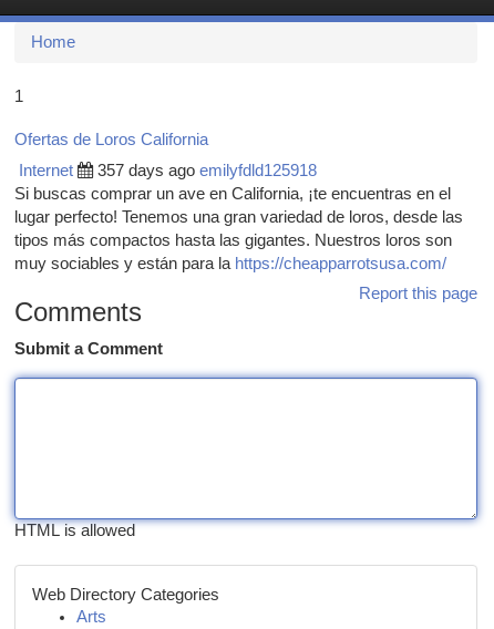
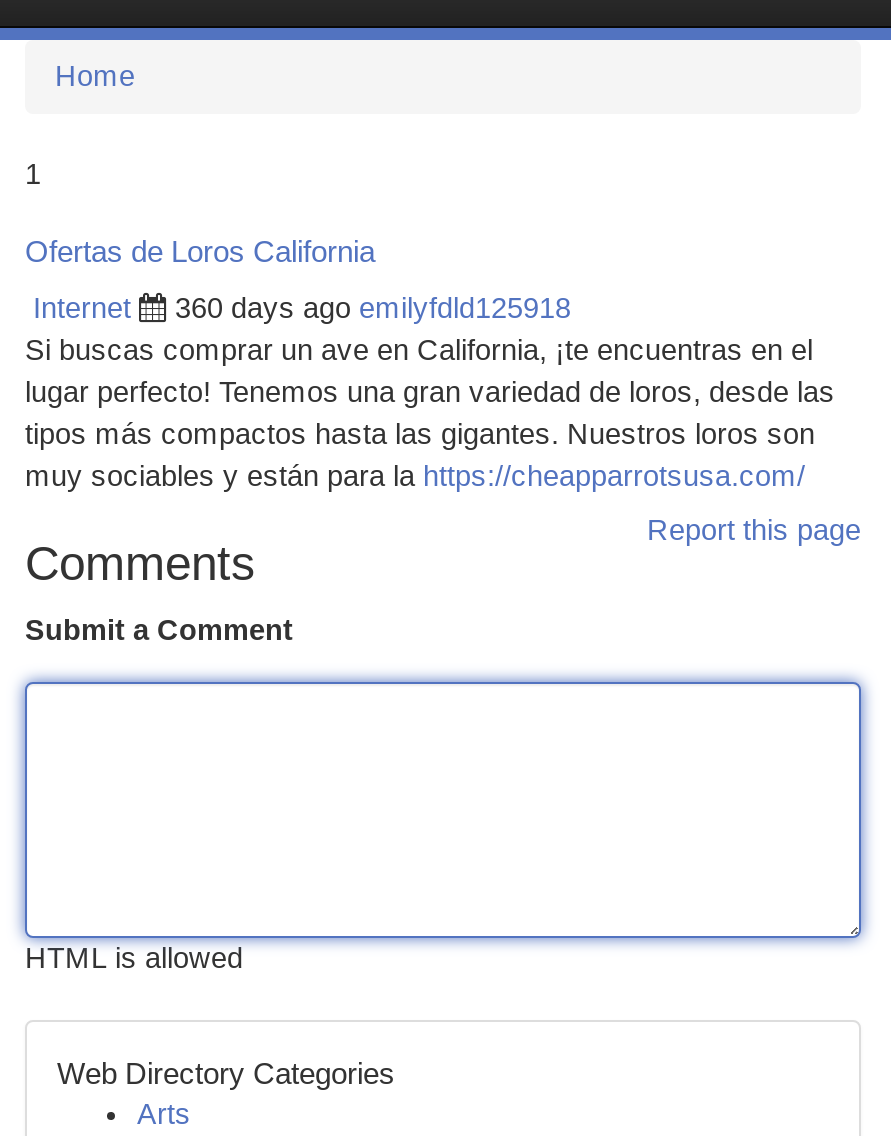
- 357 days ago emilyfdld125918
+ 360 days ago emilyfdld125918
